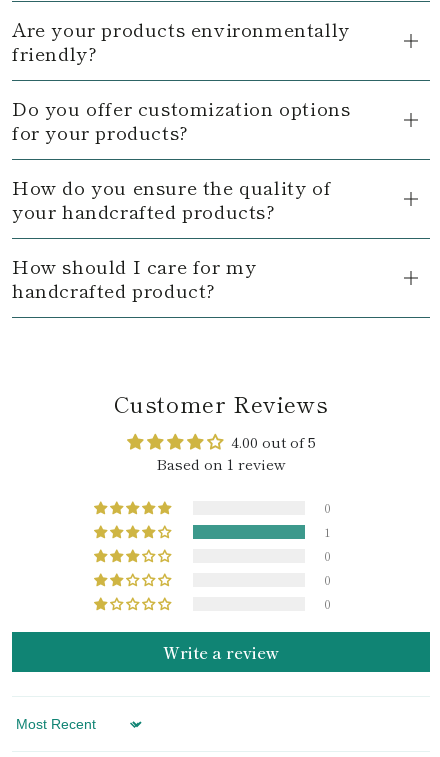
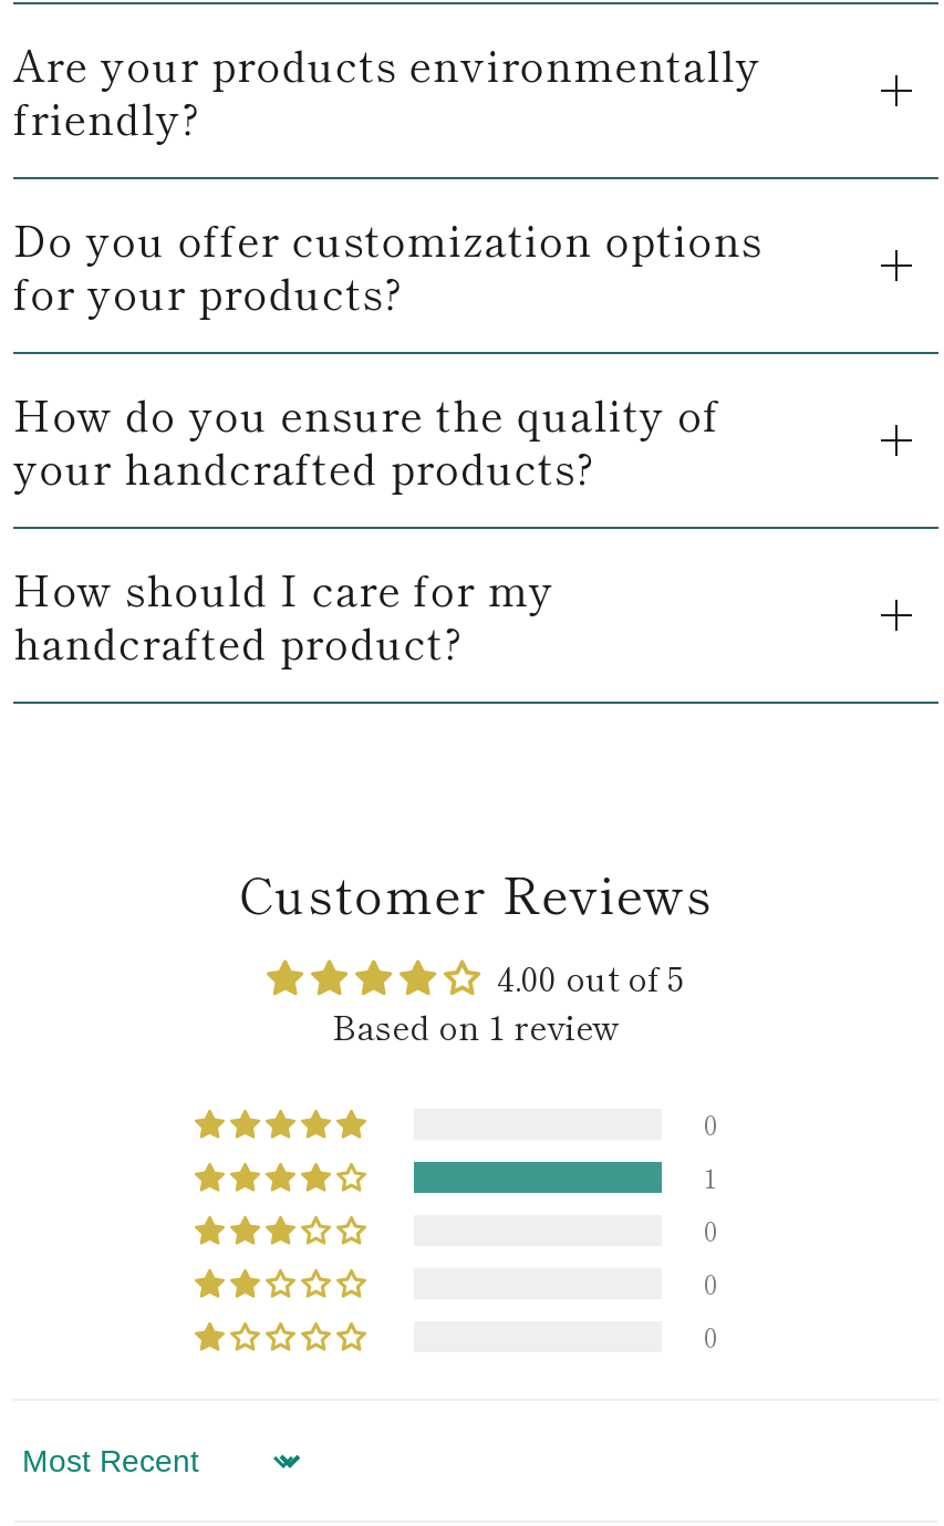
- Write a review
